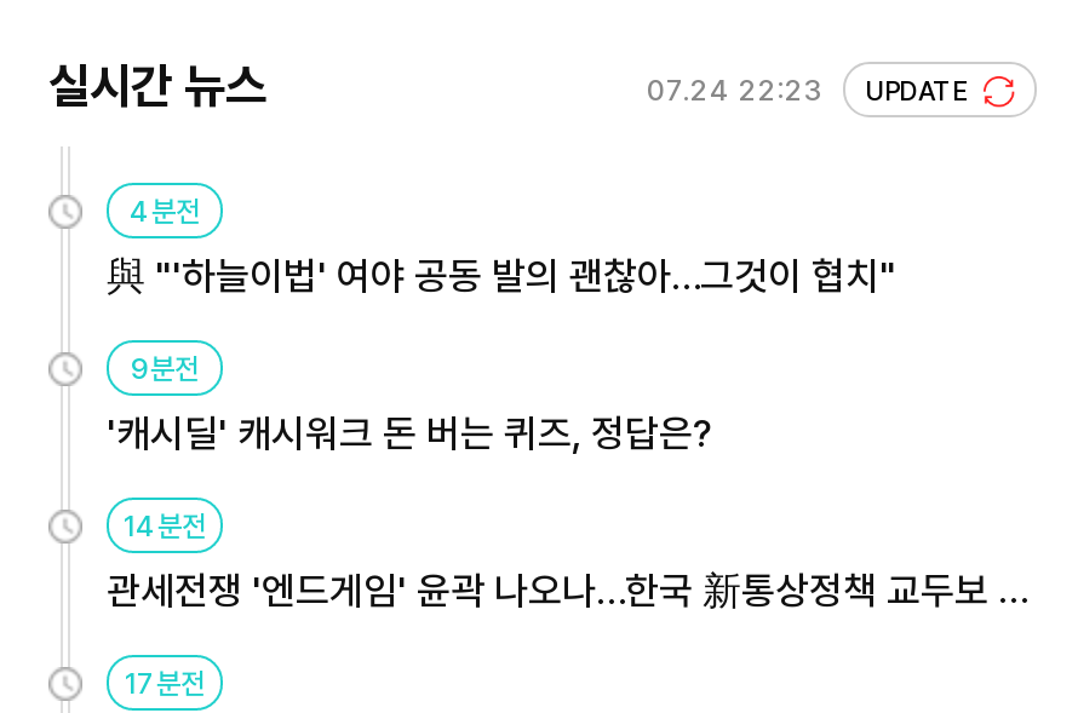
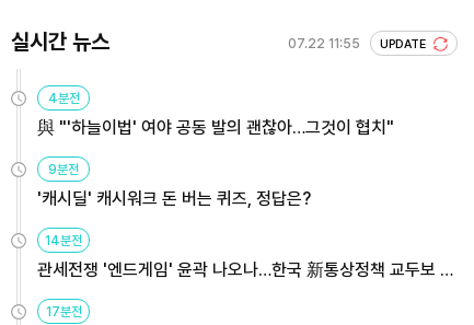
- 07.24 22:23 UPDATE
+ 07.22 11:55 UPDATE
